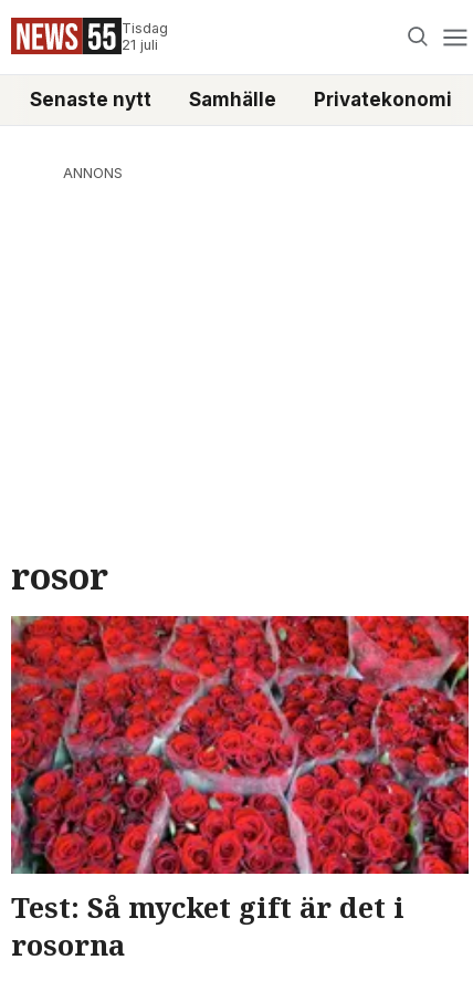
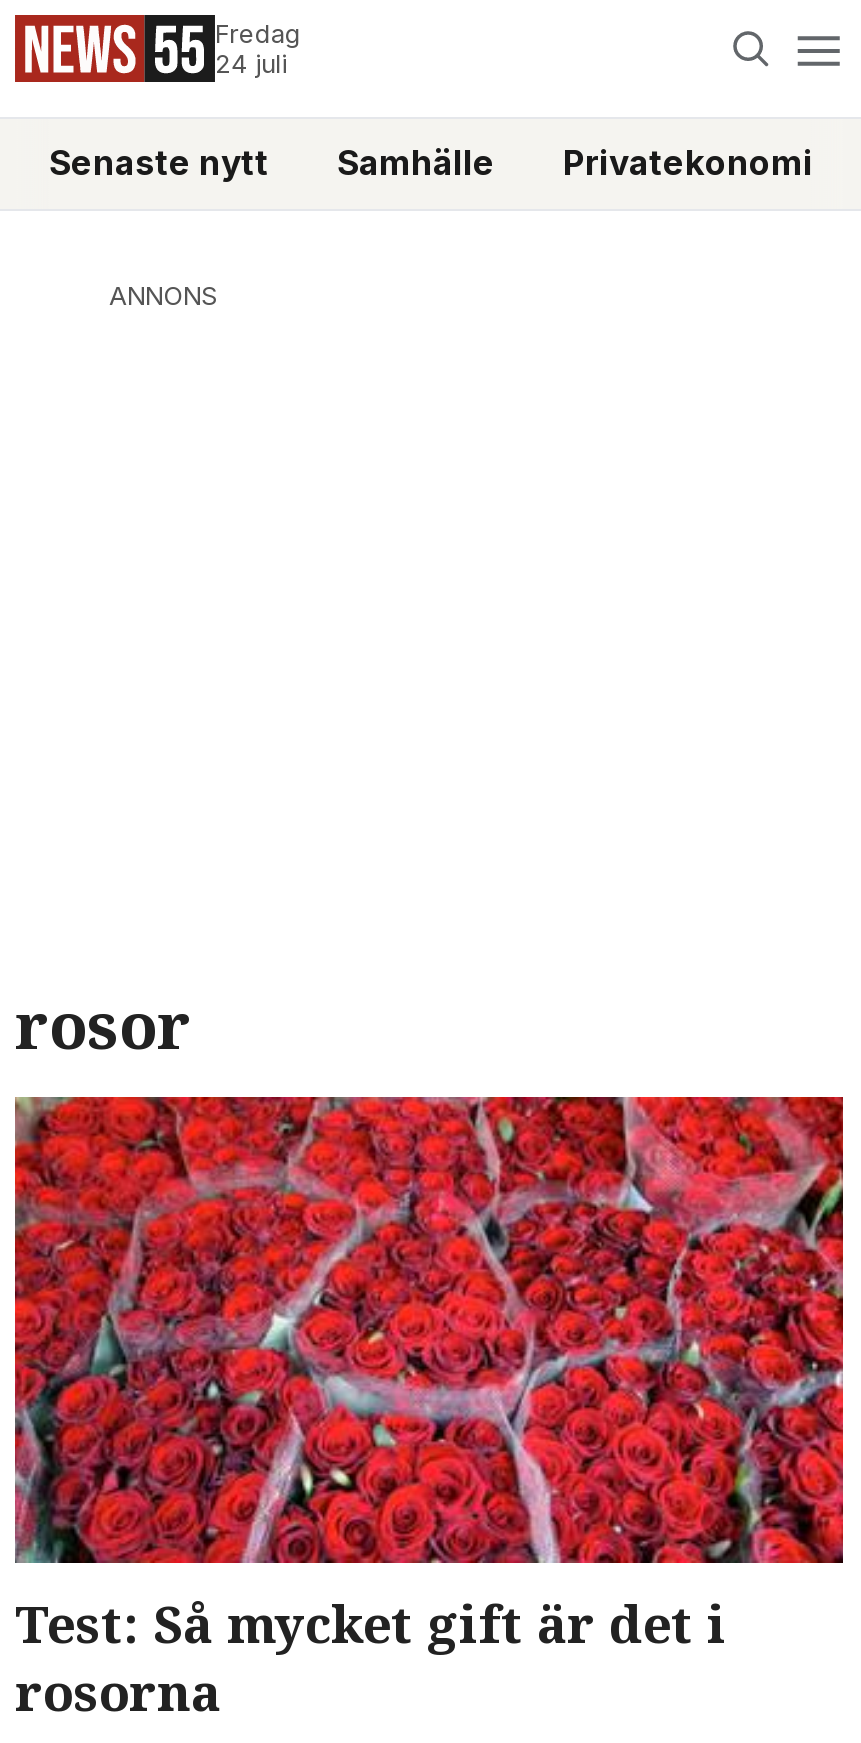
- Tisdag
- 21 juli
+ Fredag
+ 24 juli
